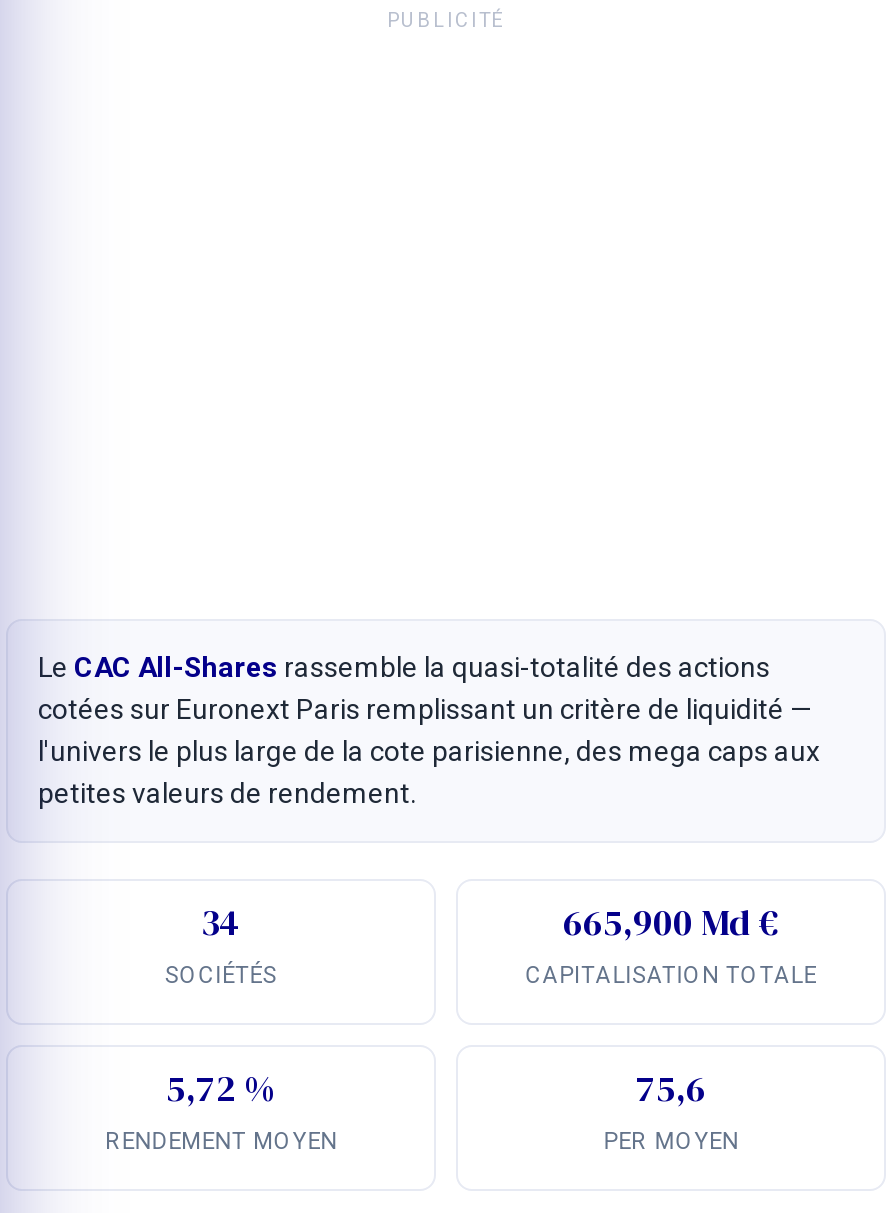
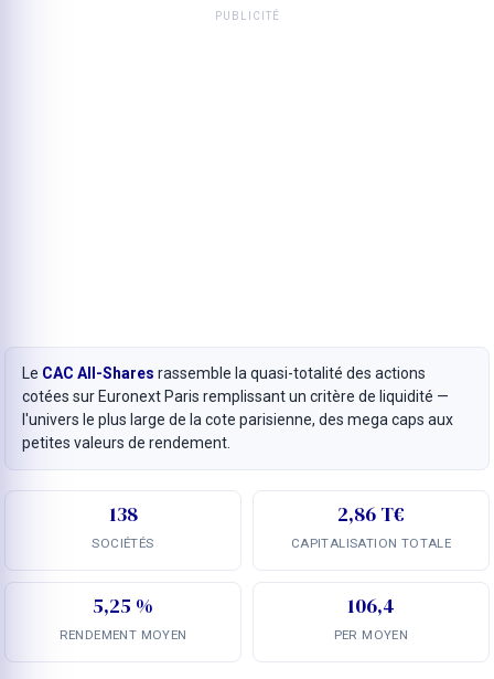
- 34
+ 138

- 665,900 Md €
+ 2,86 T€

- 5,72 %
+ 5,25 %

- 75,6
+ 106,4
